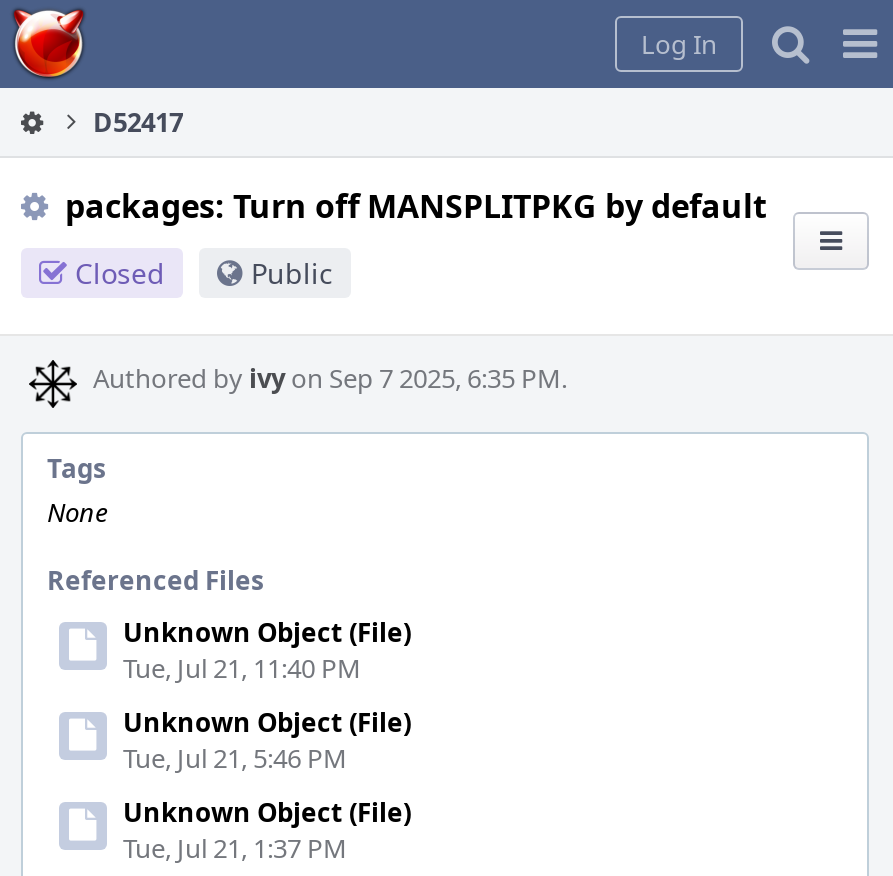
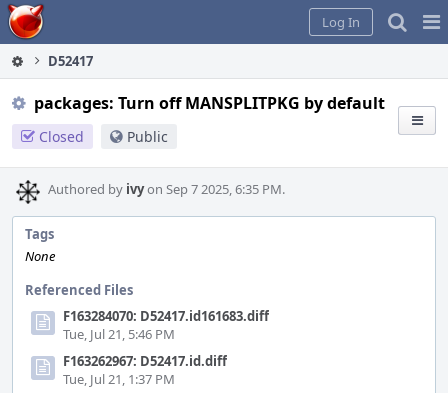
- Unknown Object (File)
- Tue, Jul 21, 11:40 PM
- Unknown Object (File)
+ F163284070: D52417.id161683.diff

- Unknown Object (File)
+ F163262967: D52417.id.diff
